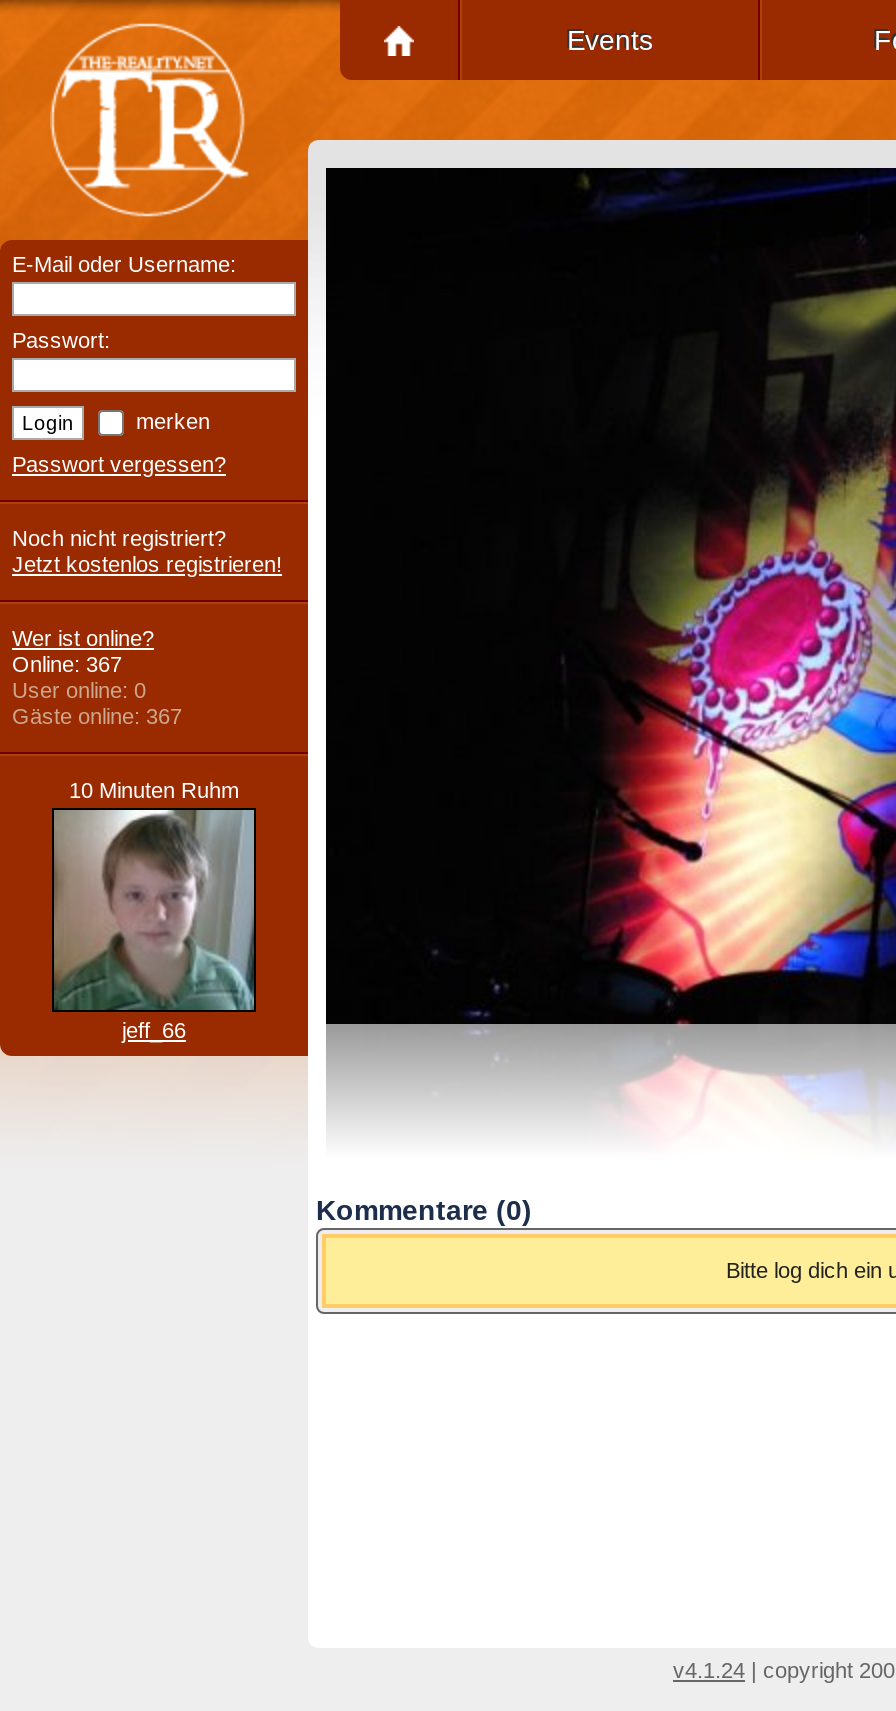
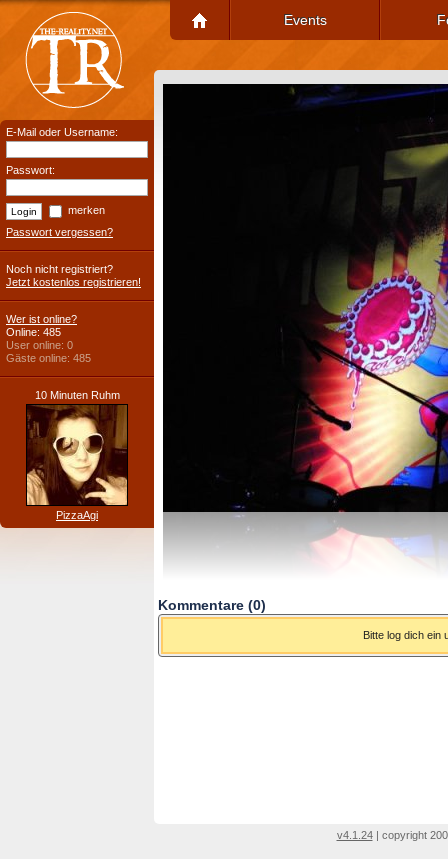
- Online: 367
+ Online: 485

- Gäste online: 367
+ Gäste online: 485

- [image]
- jeff_66
+ [image]
+ PizzaAgi
